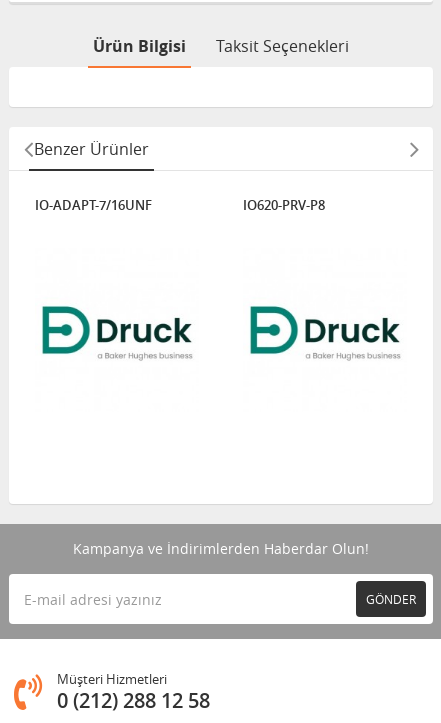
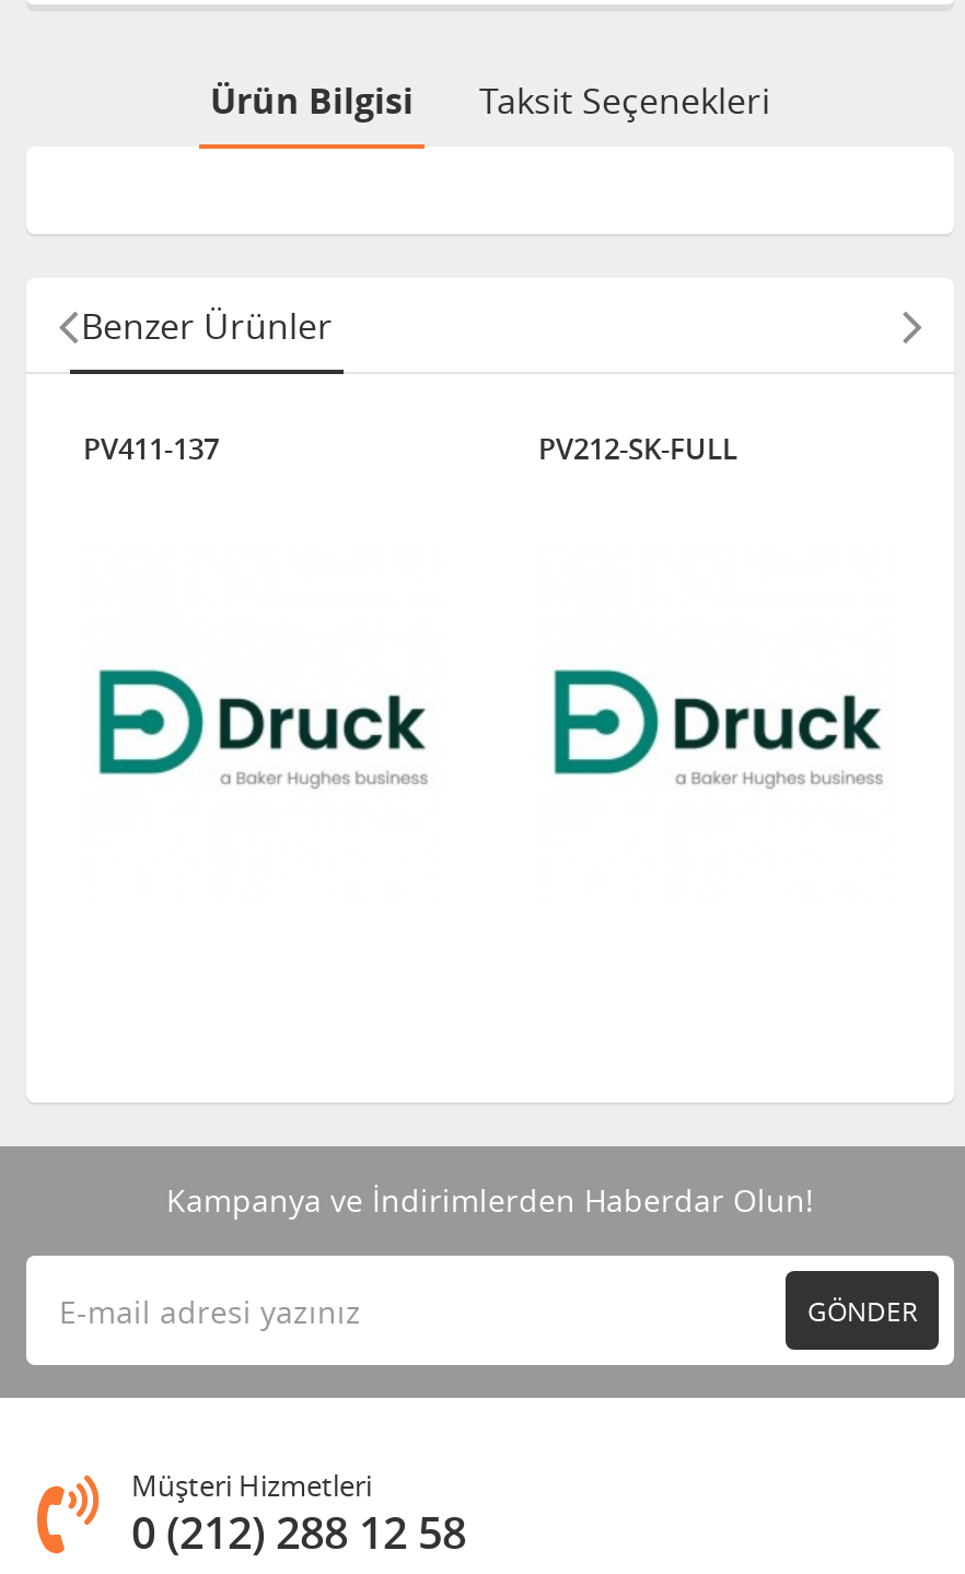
- IO-ADAPT-7/16UNF
- IO620-PRV-P8
+ PV411-137
+ PV212-SK-FULL
